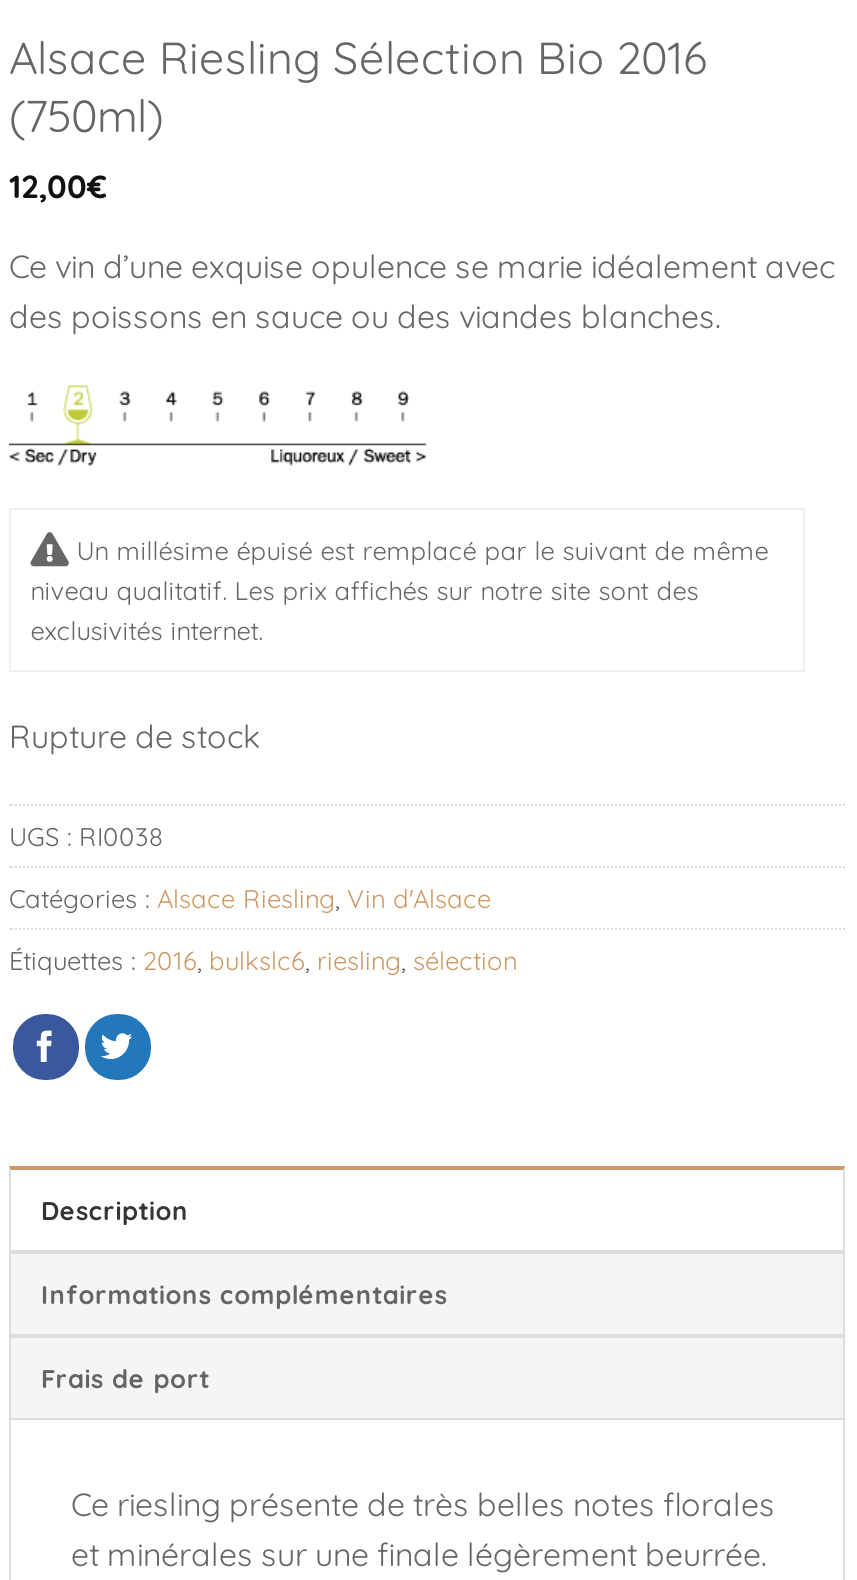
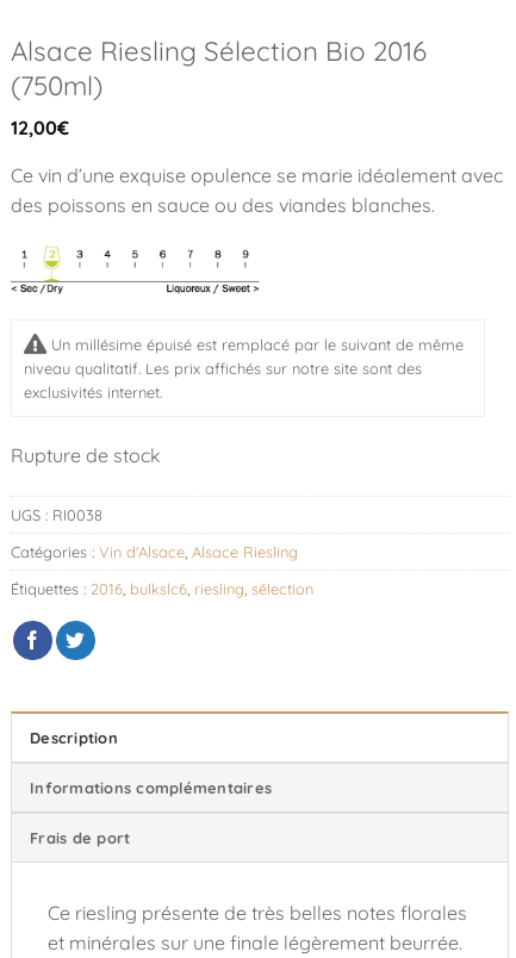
- Catégories : Alsace Riesling, Vin d'Alsace
+ Catégories : Vin d'Alsace, Alsace Riesling
